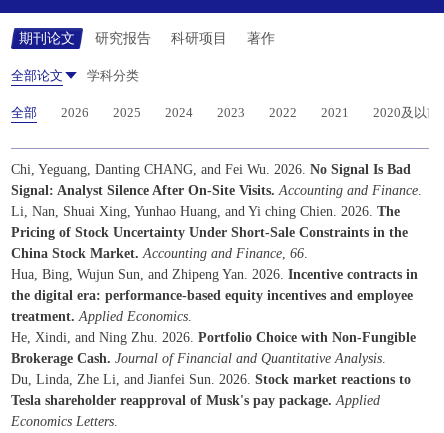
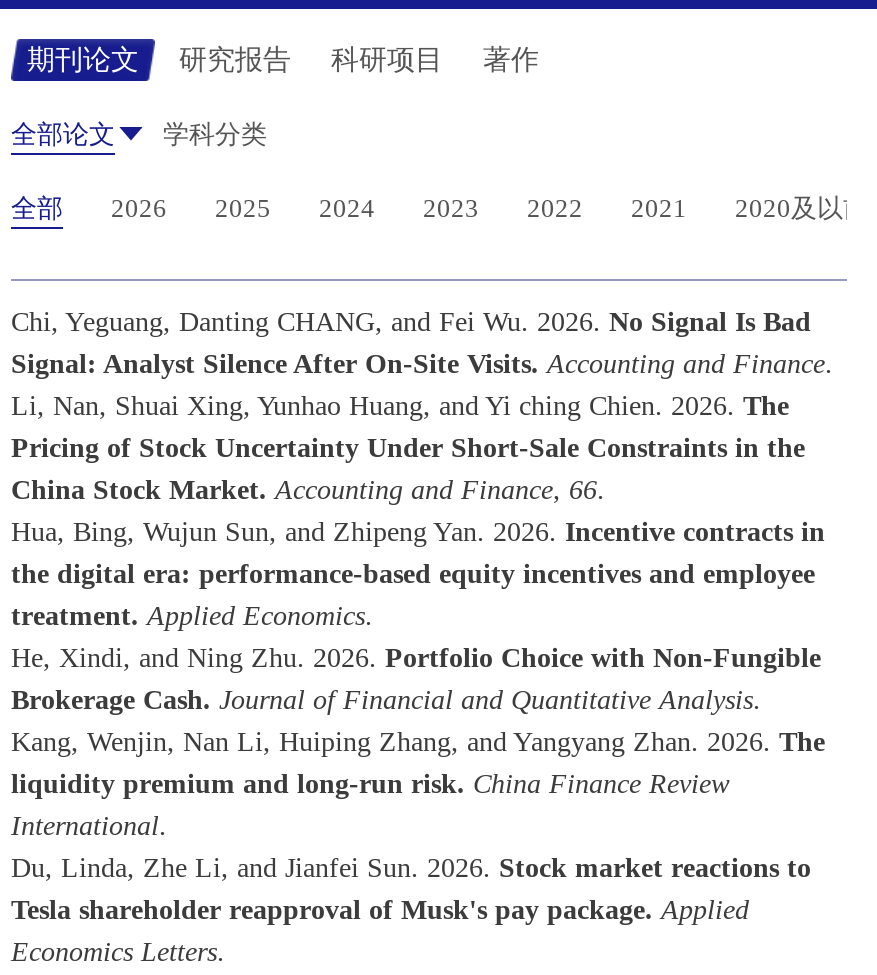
+ Kang, Wenjin, Nan Li, Huiping Zhang, and Yangyang Zhan. 2026. The
+ liquidity premium and long-run risk. China Finance Review
+ International.
